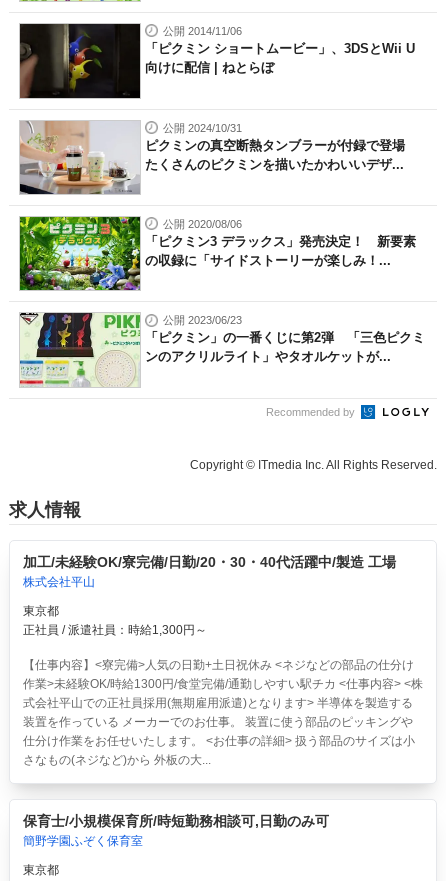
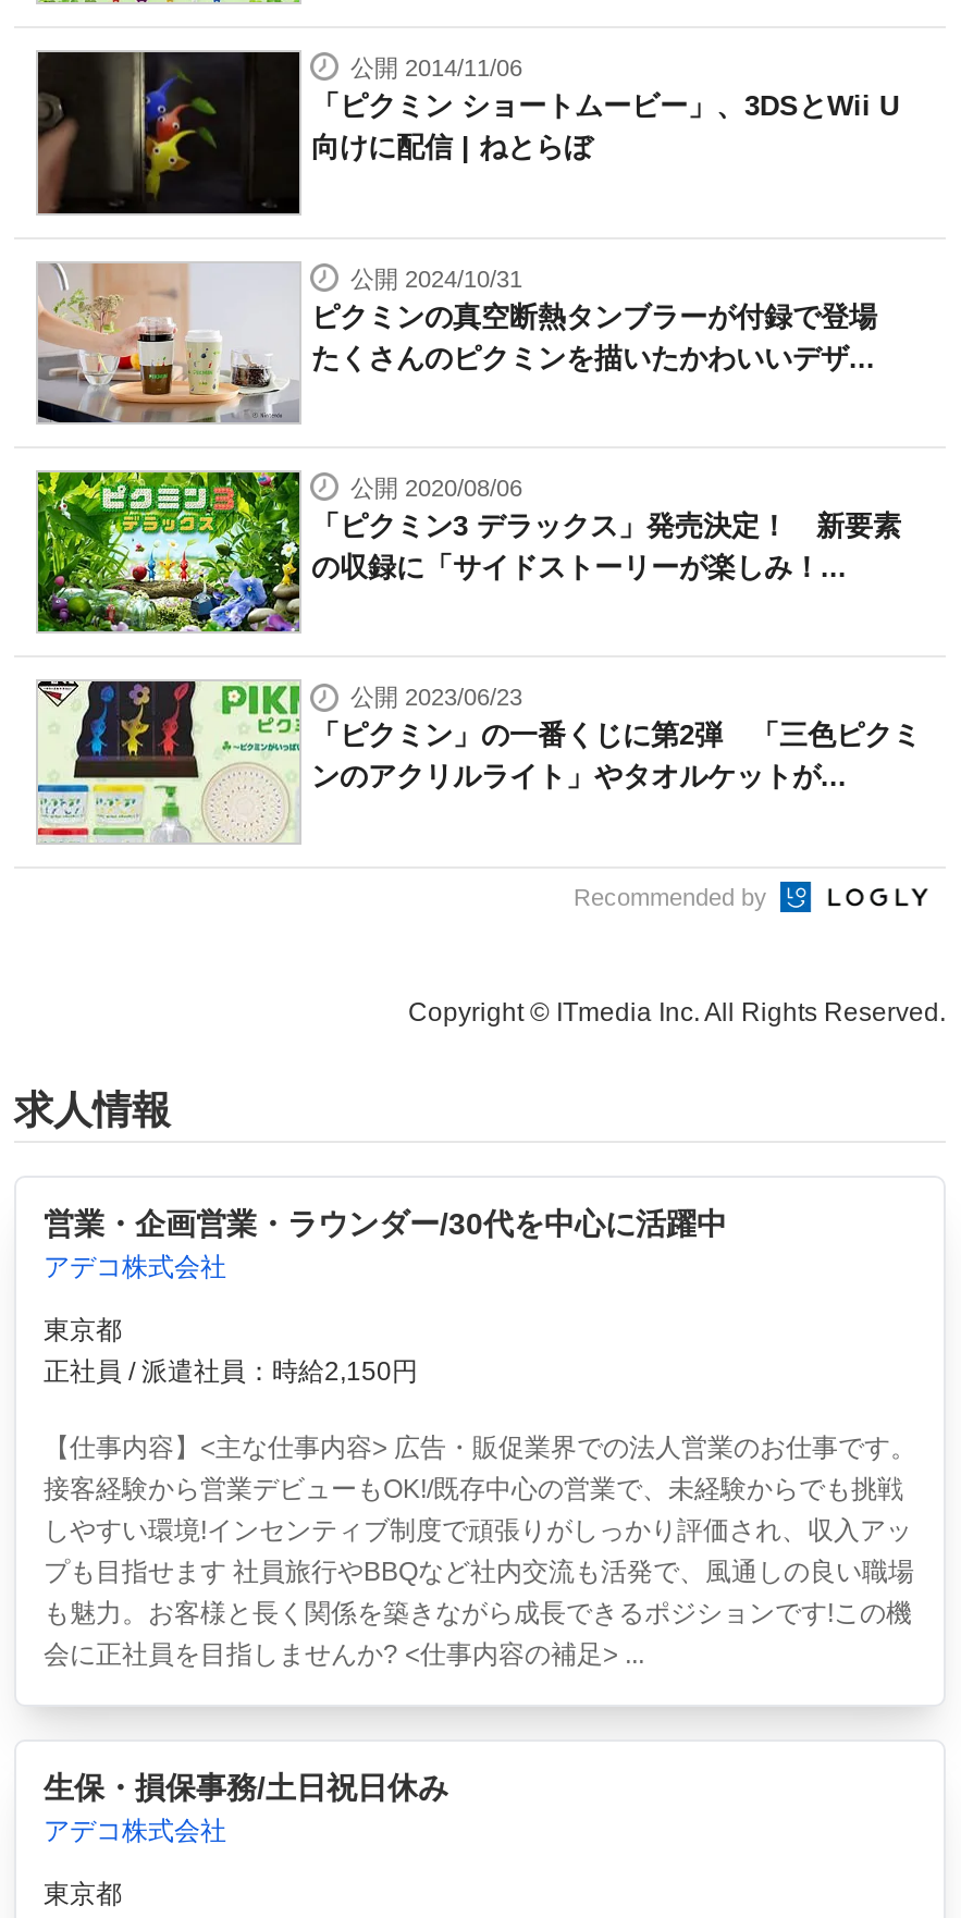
- 加工/未経験OK/寮完備/日勤/20・30・40代活躍中/製造 工場
- 株式会社平山
+ 営業・企画営業・ラウンダー/30代を中心に活躍中
+ アデコ株式会社

- 正社員 / 派遣社員：時給1,300円～
+ 正社員 / 派遣社員：時給2,150円

- 【仕事内容】<寮完備>人気の日勤+土日祝休み <ネジなどの部品の仕分け
- 作業>未経験OK/時給1300円/食堂完備/通勤しやすい駅チカ <仕事内容> <株
- 式会社平山での正社員採用(無期雇用派遣)となります> 半導体を製造する
- 装置を作っている メーカーでのお仕事。 装置に使う部品のピッキングや
- 仕分け作業をお任せいたします。 <お仕事の詳細> 扱う部品のサイズは小
- さなもの(ネジなど)から 外板の大...
+ 【仕事内容】<主な仕事内容> 広告・販促業界での法人営業のお仕事です。
+ 接客経験から営業デビューもOK!/既存中心の営業で、未経験からでも挑戦
+ しやすい環境!インセンティブ制度で頑張りがしっかり評価され、収入アッ
+ プも目指せます 社員旅行やBBQなど社内交流も活発で、風通しの良い職場
+ も魅力。お客様と長く関係を築きながら成長できるポジションです!この機
+ 会に正社員を目指しませんか? <仕事内容の補足> ...

- 保育士/小規模保育所/時短勤務相談可,日勤のみ可
- 簡野学園ふぞく保育室
+ 生保・損保事務/土日祝日休み
+ アデコ株式会社
